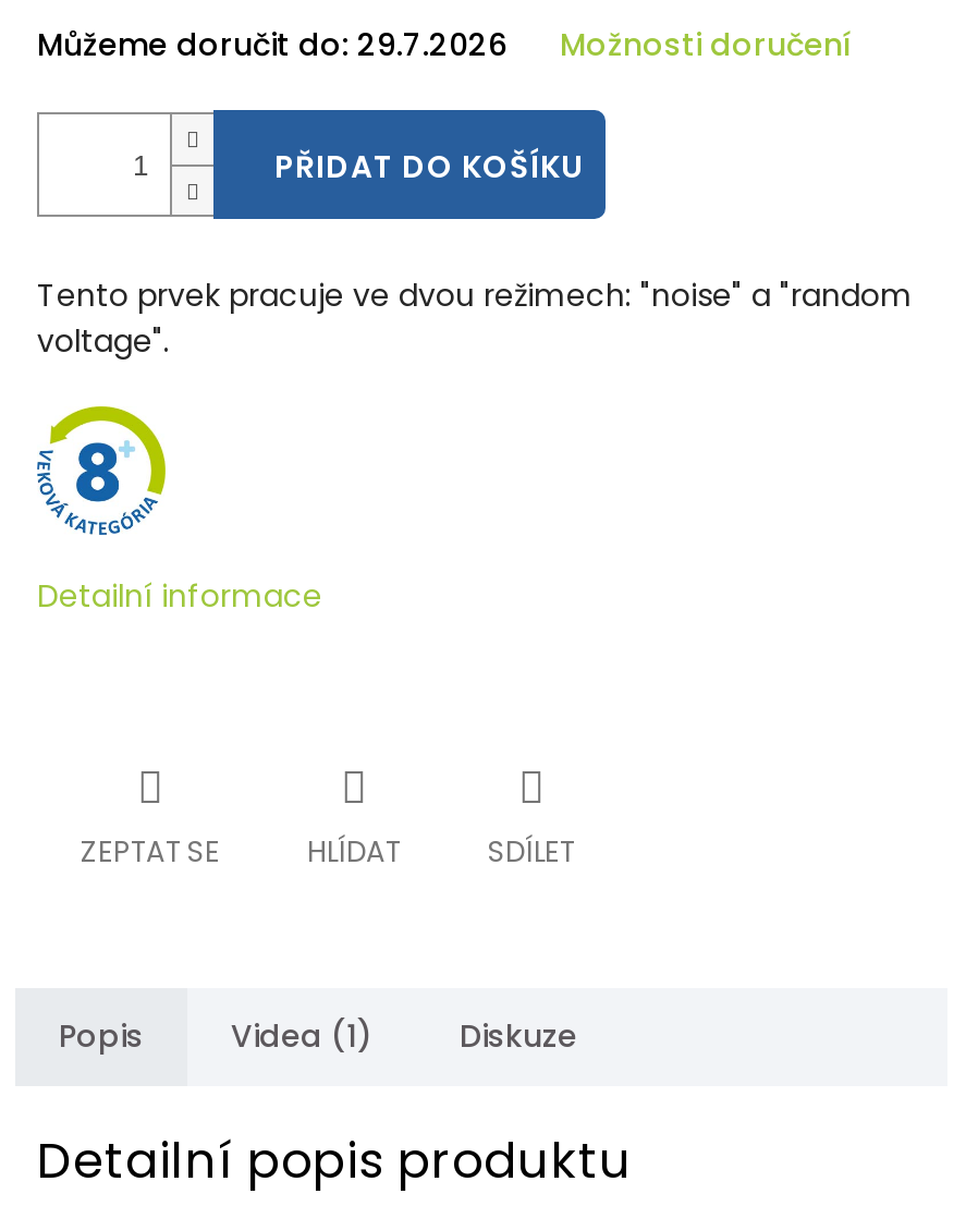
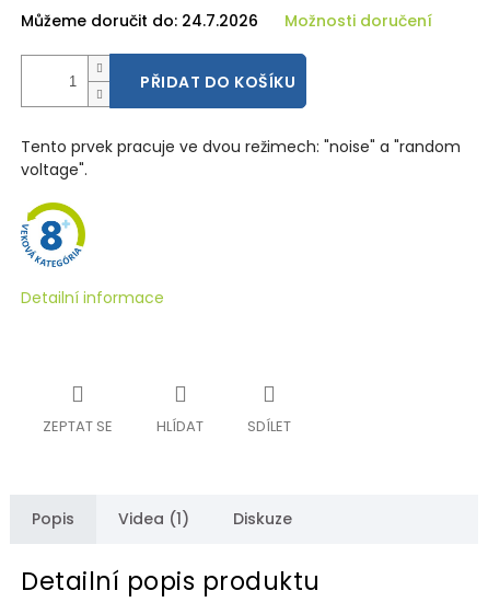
- Můžeme doručit do: 29.7.2026
+ Můžeme doručit do: 24.7.2026
